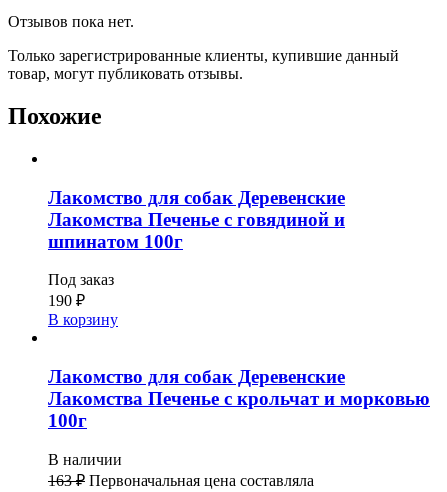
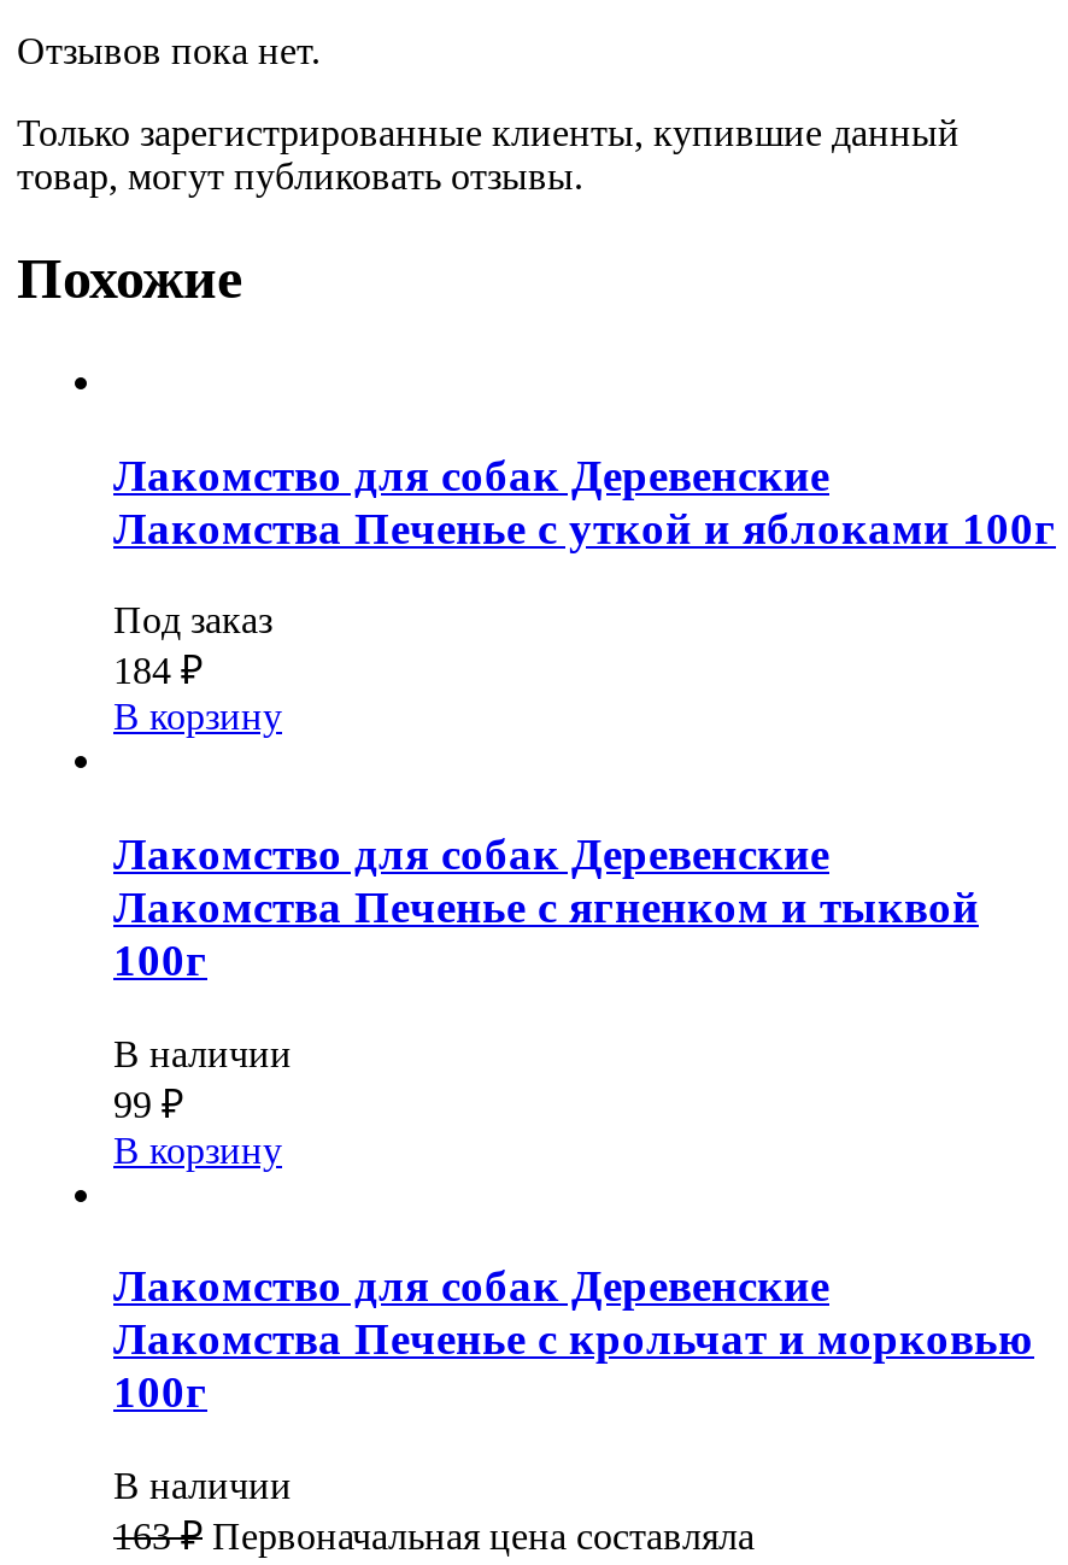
- Лакомства Печенье с говядиной и
- шпинатом 100г
+ Лакомства Печенье с уткой и яблоками 100г

moved up: Под заказ

- 190 ₽
+ 184 ₽
+ В корзину
+ Лакомство для собак Деревенские
+ Лакомства Печенье с ягненком и тыквой
+ 100г
+ В наличии
+ 99 ₽
